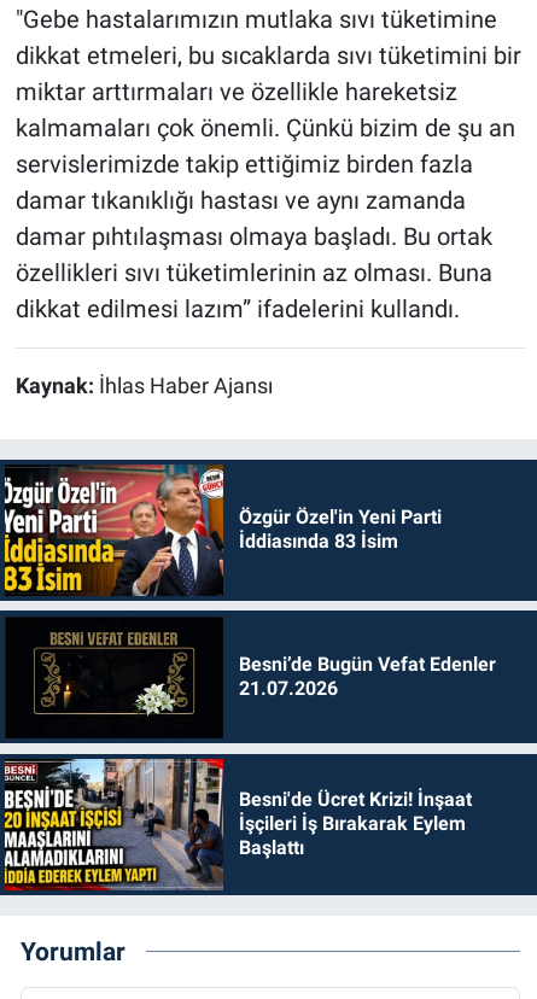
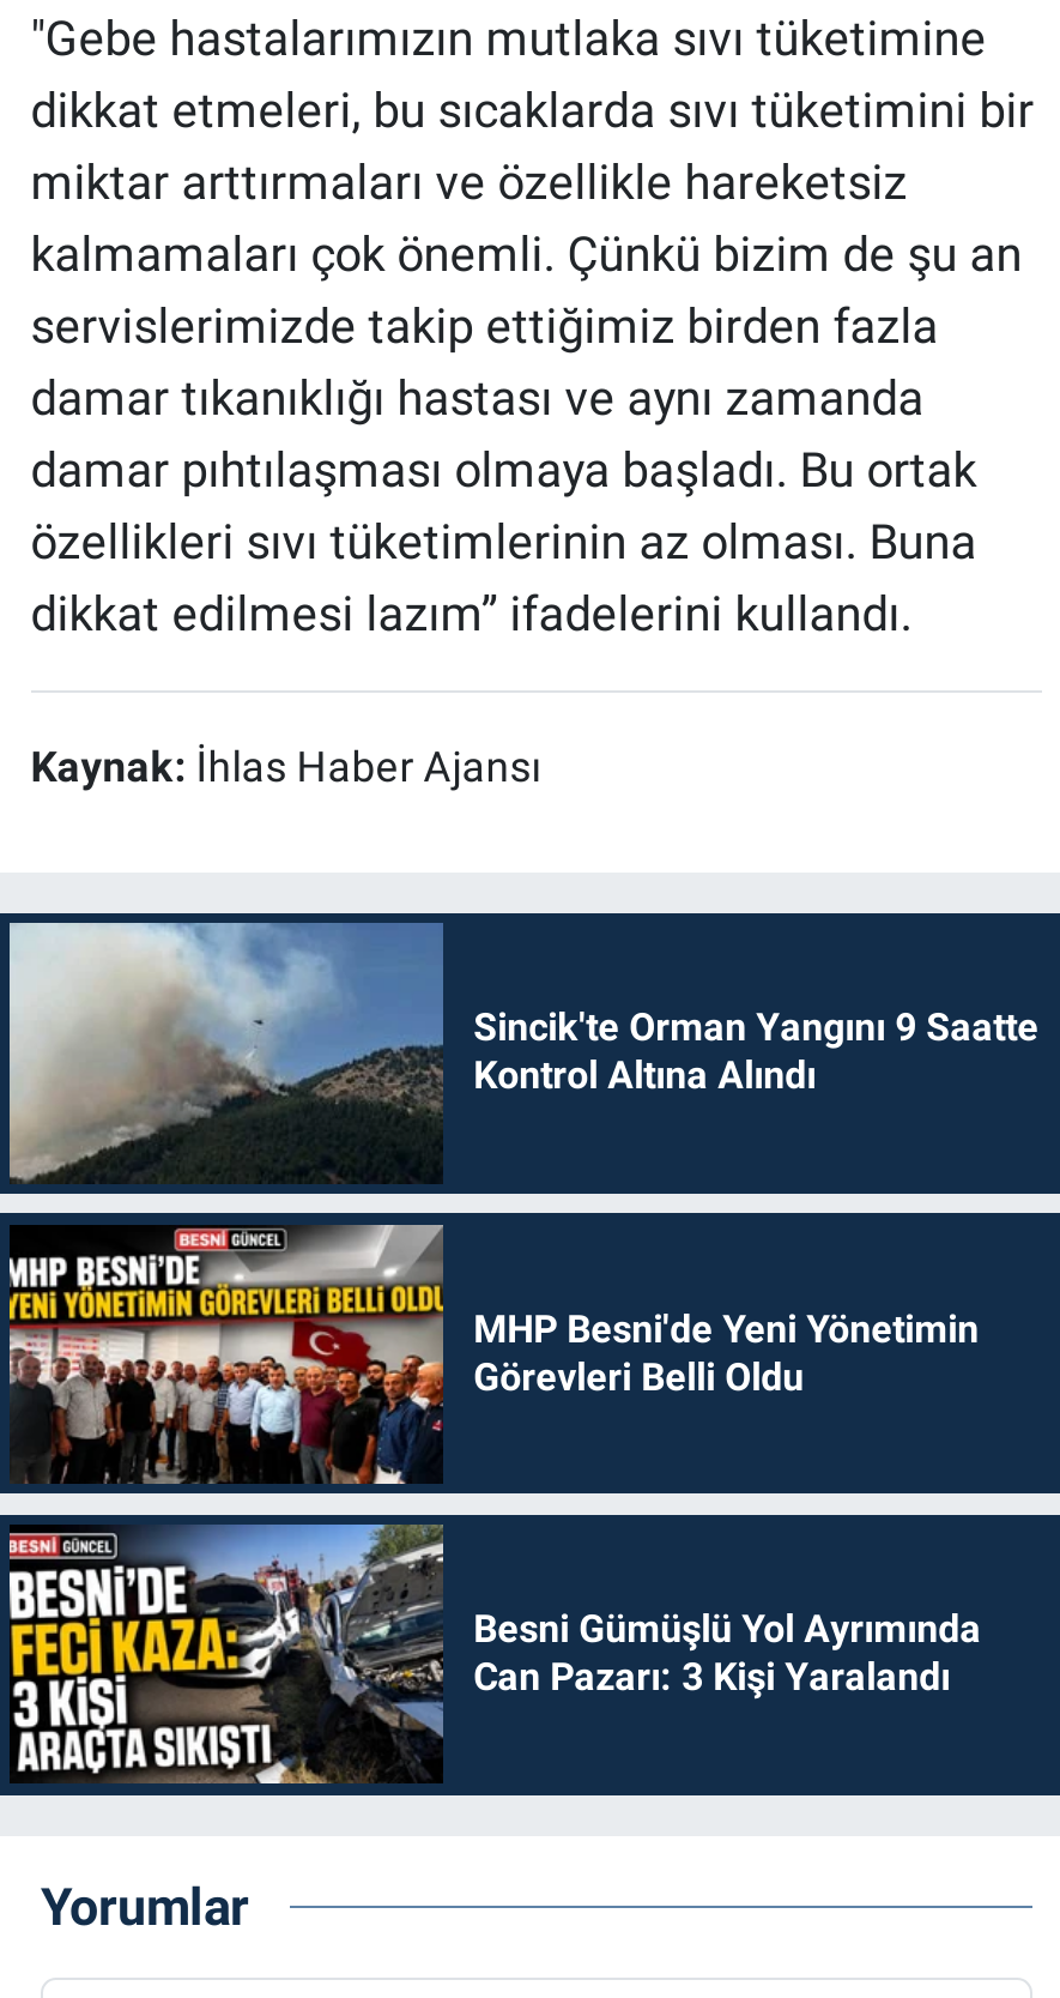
- [image]
- Özgür Özel'in Yeni Parti
- İddiasında 83 İsim
+ [image]
+ Sincik'te Orman Yangını 9 Saatte
+ Kontrol Altına Alındı

- [image]
- Besni’de Bugün Vefat Edenler
- 21.07.2026
+ [image]
+ MHP Besni'de Yeni Yönetimin
+ Görevleri Belli Oldu

- [image]
- Besni'de Ücret Krizi! İnşaat
- İşçileri İş Bırakarak Eylem
- Başlattı
+ [image]
+ Besni Gümüşlü Yol Ayrımında
+ Can Pazarı: 3 Kişi Yaralandı
